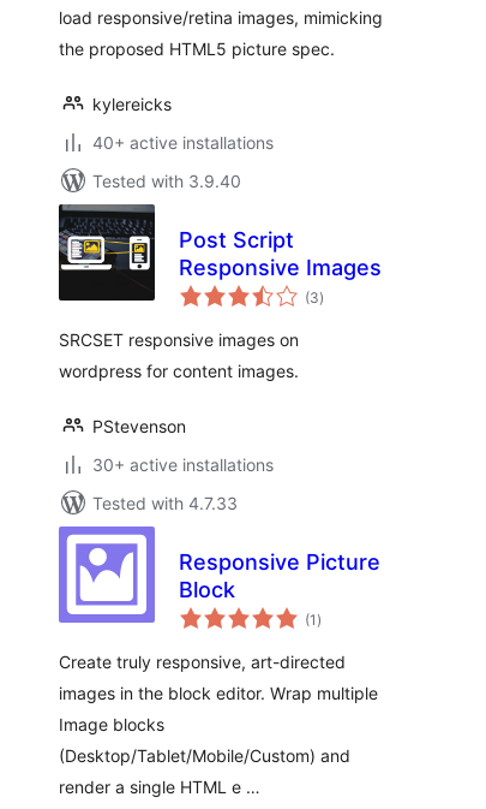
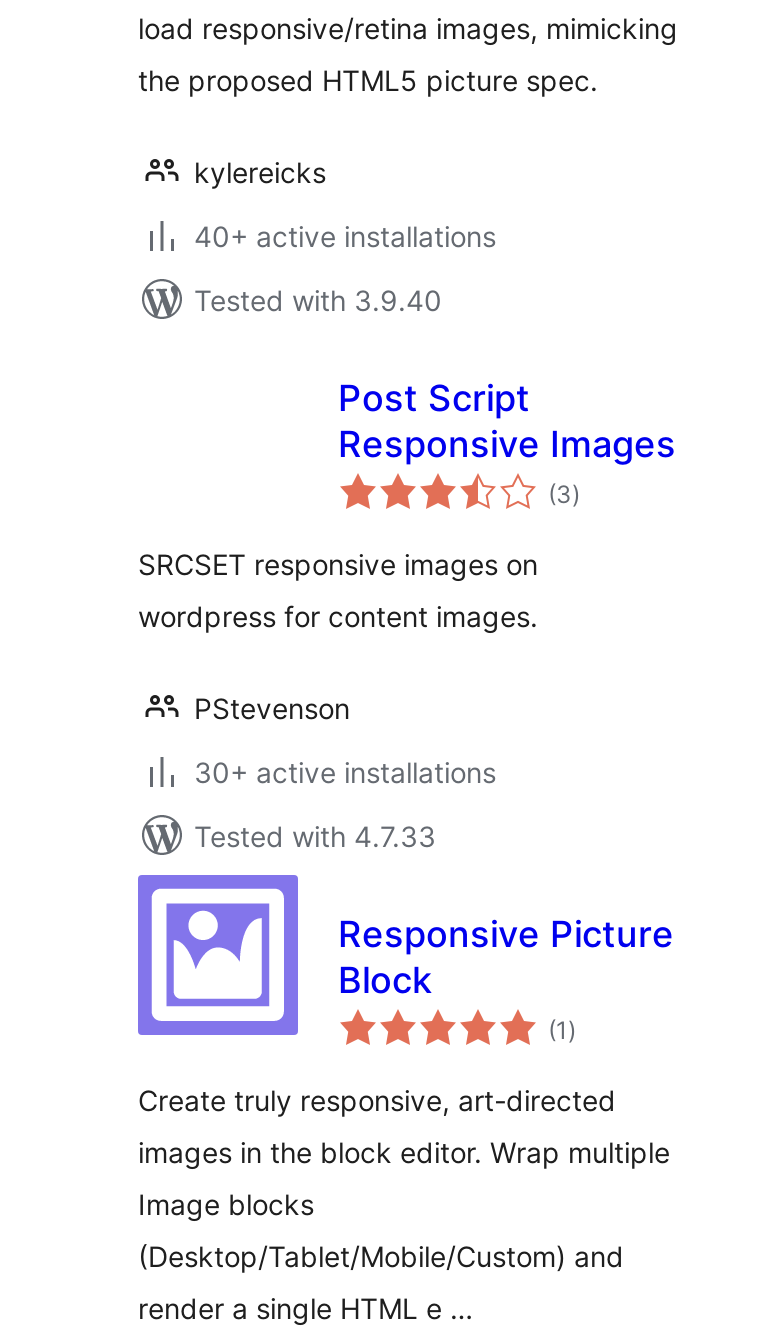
- [image]
